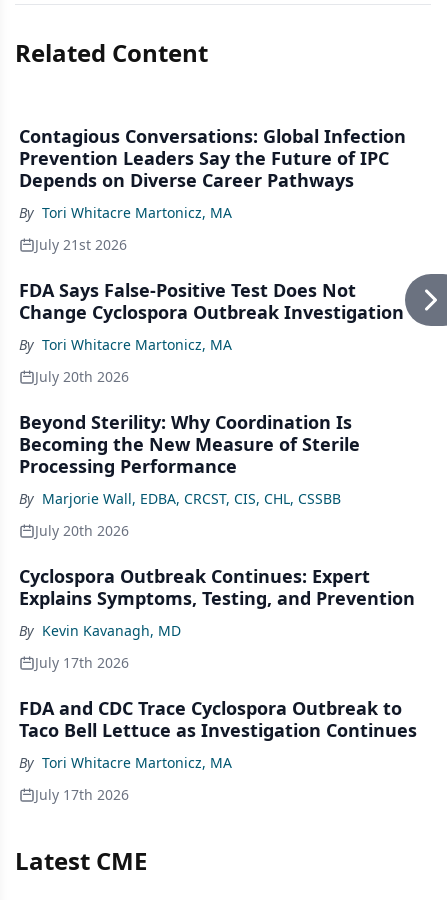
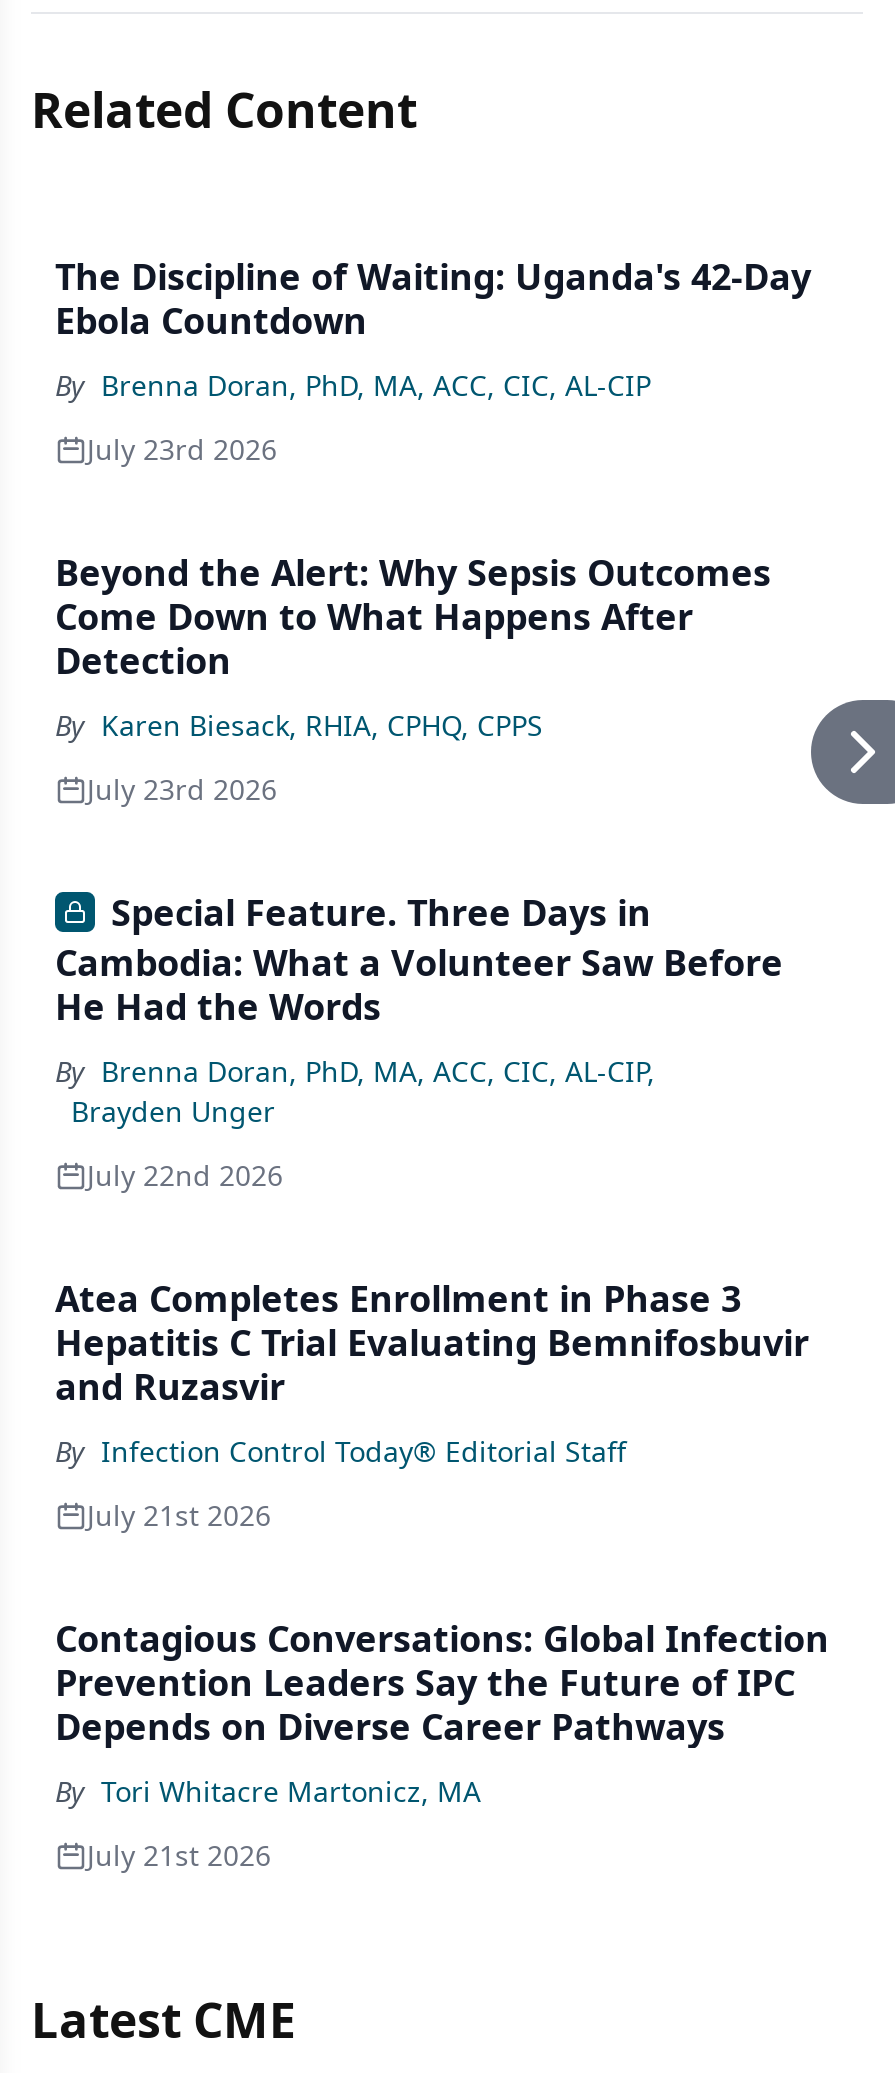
+ The Discipline of Waiting: Uganda's 42-Day
+ Ebola Countdown
+ By Brenna Doran, PhD, MA, ACC, CIC, AL-CIP
+ July 23rd 2026
+ Beyond the Alert: Why Sepsis Outcomes
+ Come Down to What Happens After
+ Detection
+ By Karen Biesack, RHIA, CPHQ, CPPS
+ July 23rd 2026
+ Special Feature. Three Days in
+ Cambodia: What a Volunteer Saw Before
+ He Had the Words
+ By Brenna Doran, PhD, MA, ACC, CIC, AL-CIP,
+ Brayden Unger
+ July 22nd 2026
+ Atea Completes Enrollment in Phase 3
+ Hepatitis C Trial Evaluating Bemnifosbuvir
+ and Ruzasvir
+ By Infection Control Today® Editorial Staff
+ July 21st 2026

moved down: Contagious Conversations: Global Infection | Prevention Leaders Say the Future of IPC | Depends on Diverse Career Pathways | By Tori Whitacre Martonicz, MA | July 21st 2026

- FDA Says False-Positive Test Does Not
- Change Cyclospora Outbreak Investigation
- By Tori Whitacre Martonicz, MA
- July 20th 2026
- Beyond Sterility: Why Coordination Is
- Becoming the New Measure of Sterile
- Processing Performance
- By Marjorie Wall, EDBA, CRCST, CIS, CHL, CSSBB
- July 20th 2026
- Cyclospora Outbreak Continues: Expert
- Explains Symptoms, Testing, and Prevention
- By Kevin Kavanagh, MD
- July 17th 2026
- FDA and CDC Trace Cyclospora Outbreak to
- Taco Bell Lettuce as Investigation Continues
- By Tori Whitacre Martonicz, MA
- July 17th 2026

moved up: [image]
